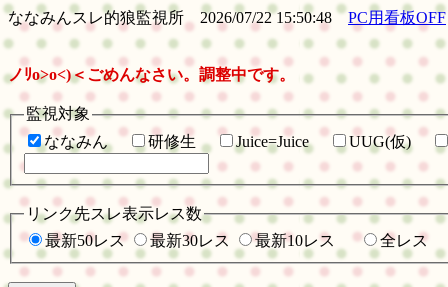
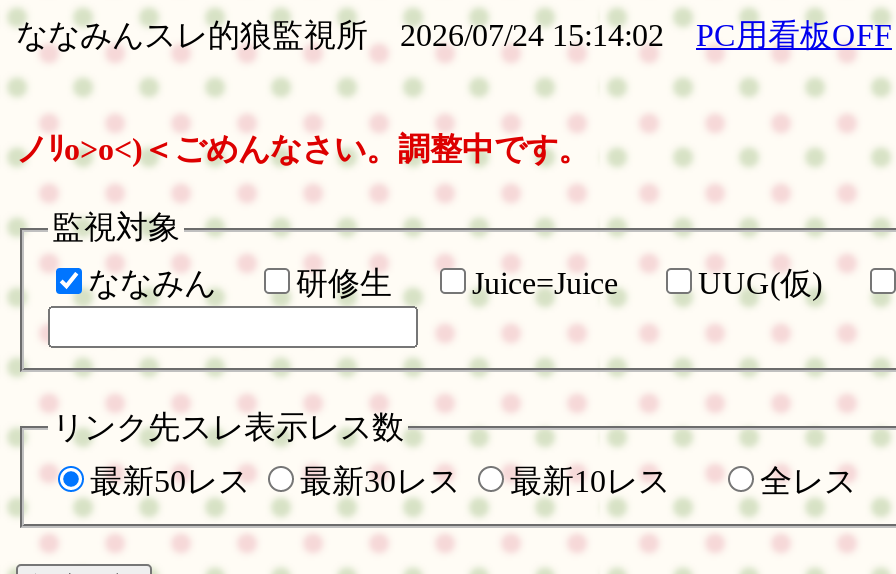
- ななみんスレ的狼監視所 2026/07/22 15:50:48 PC用看板OFF
+ ななみんスレ的狼監視所 2026/07/24 15:14:02 PC用看板OFF
